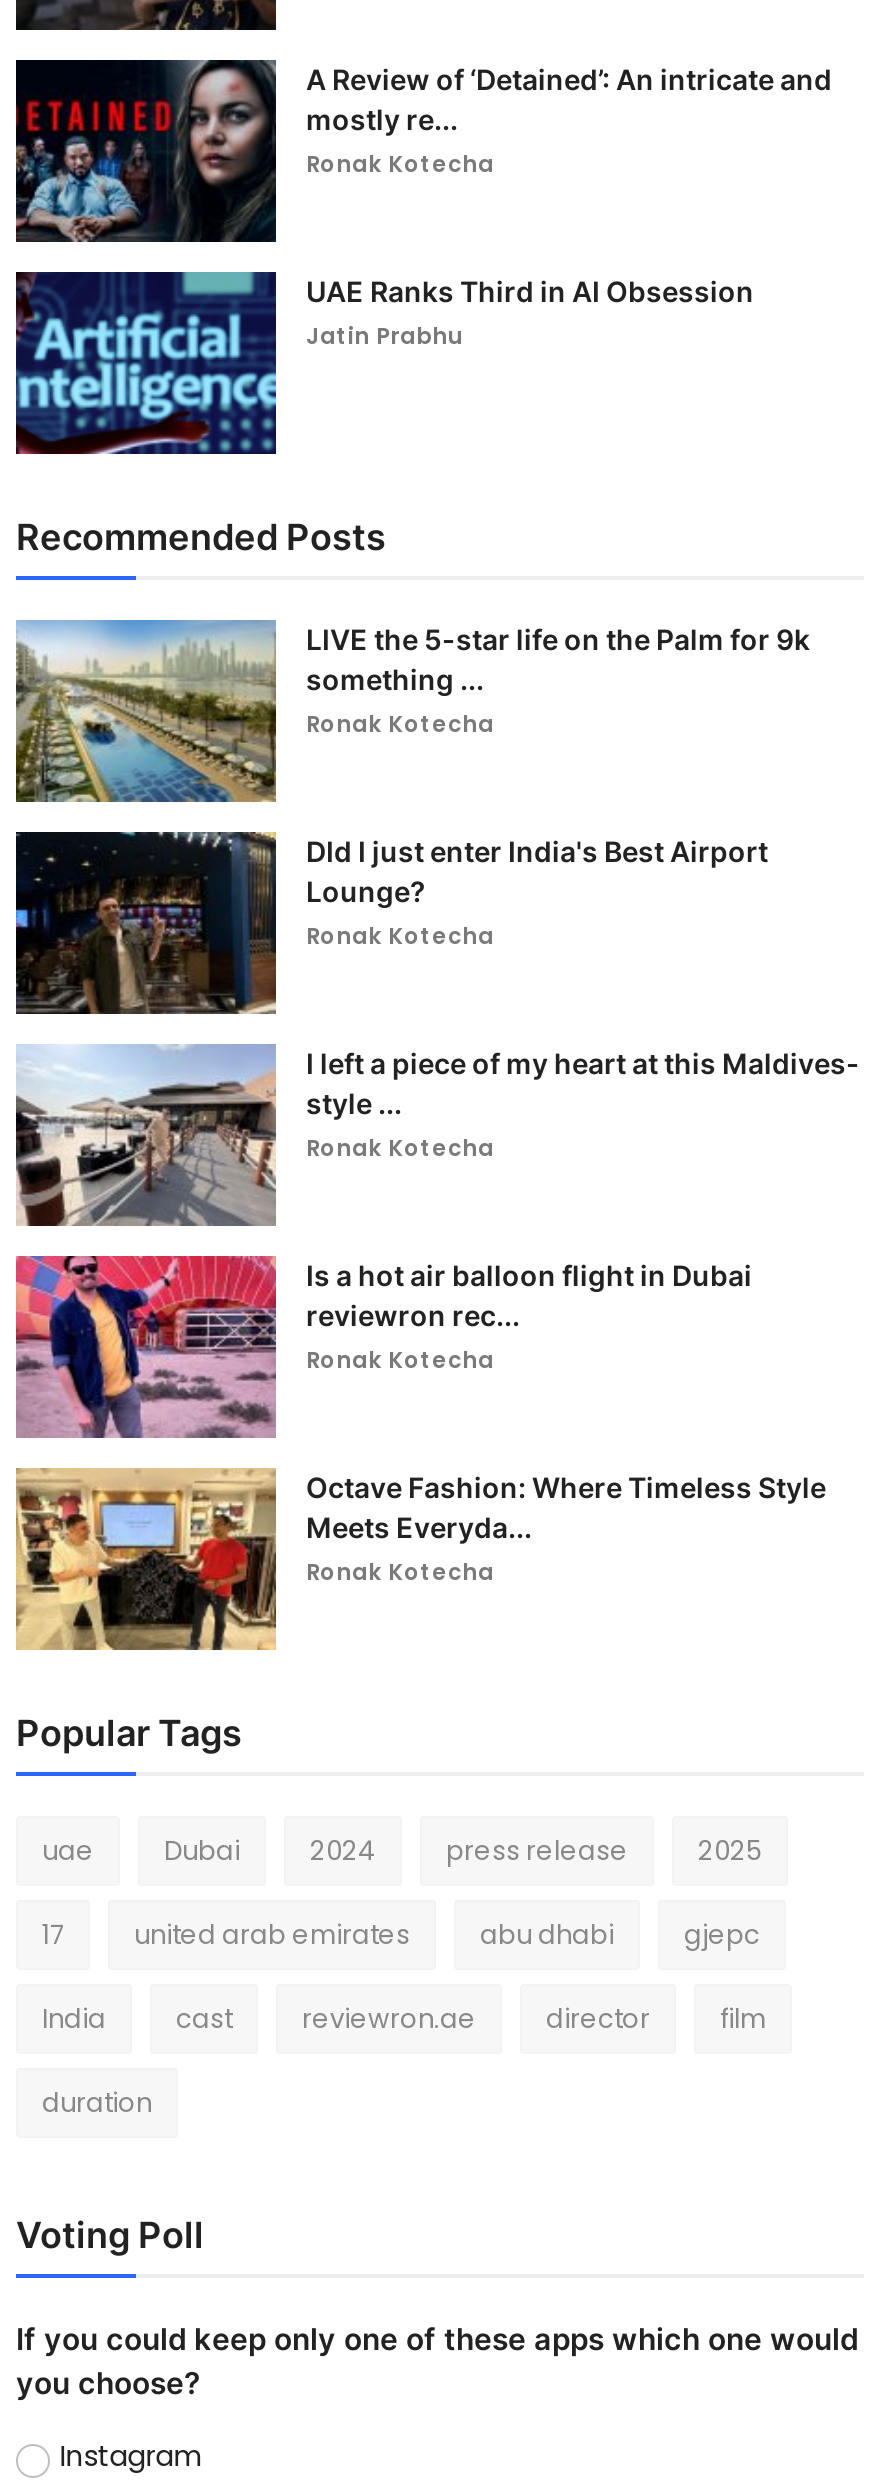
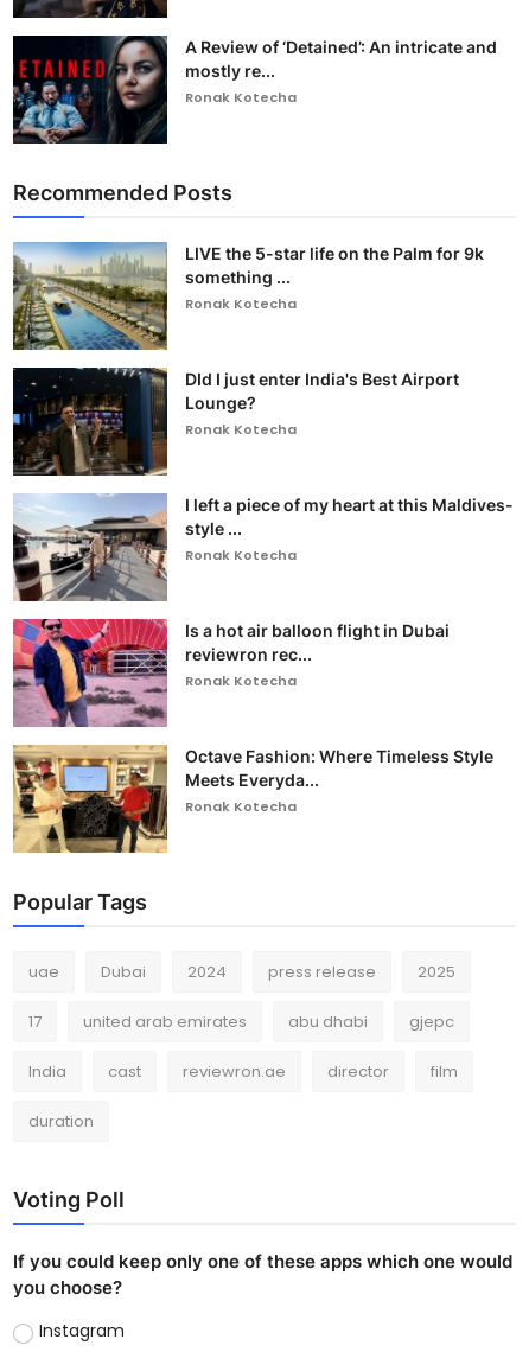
- [image]
- UAE Ranks Third in AI Obsession
- Jatin Prabhu
